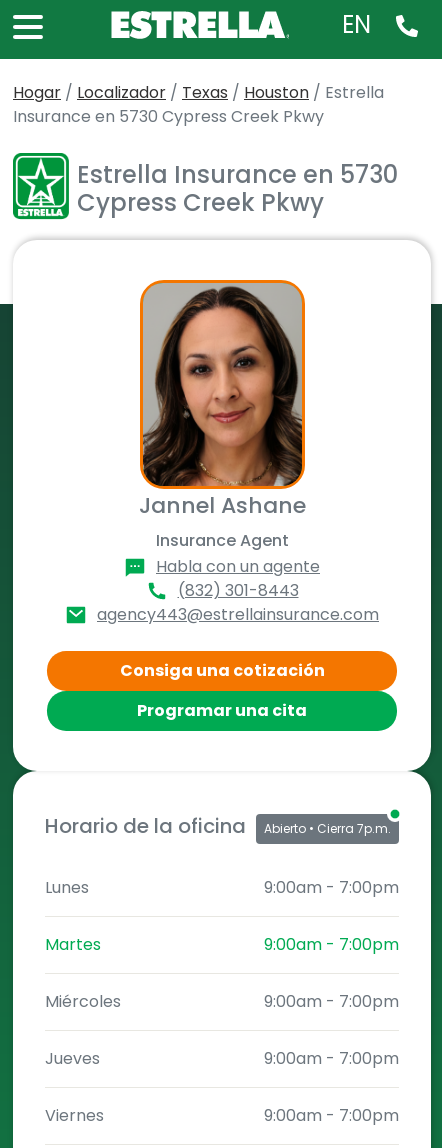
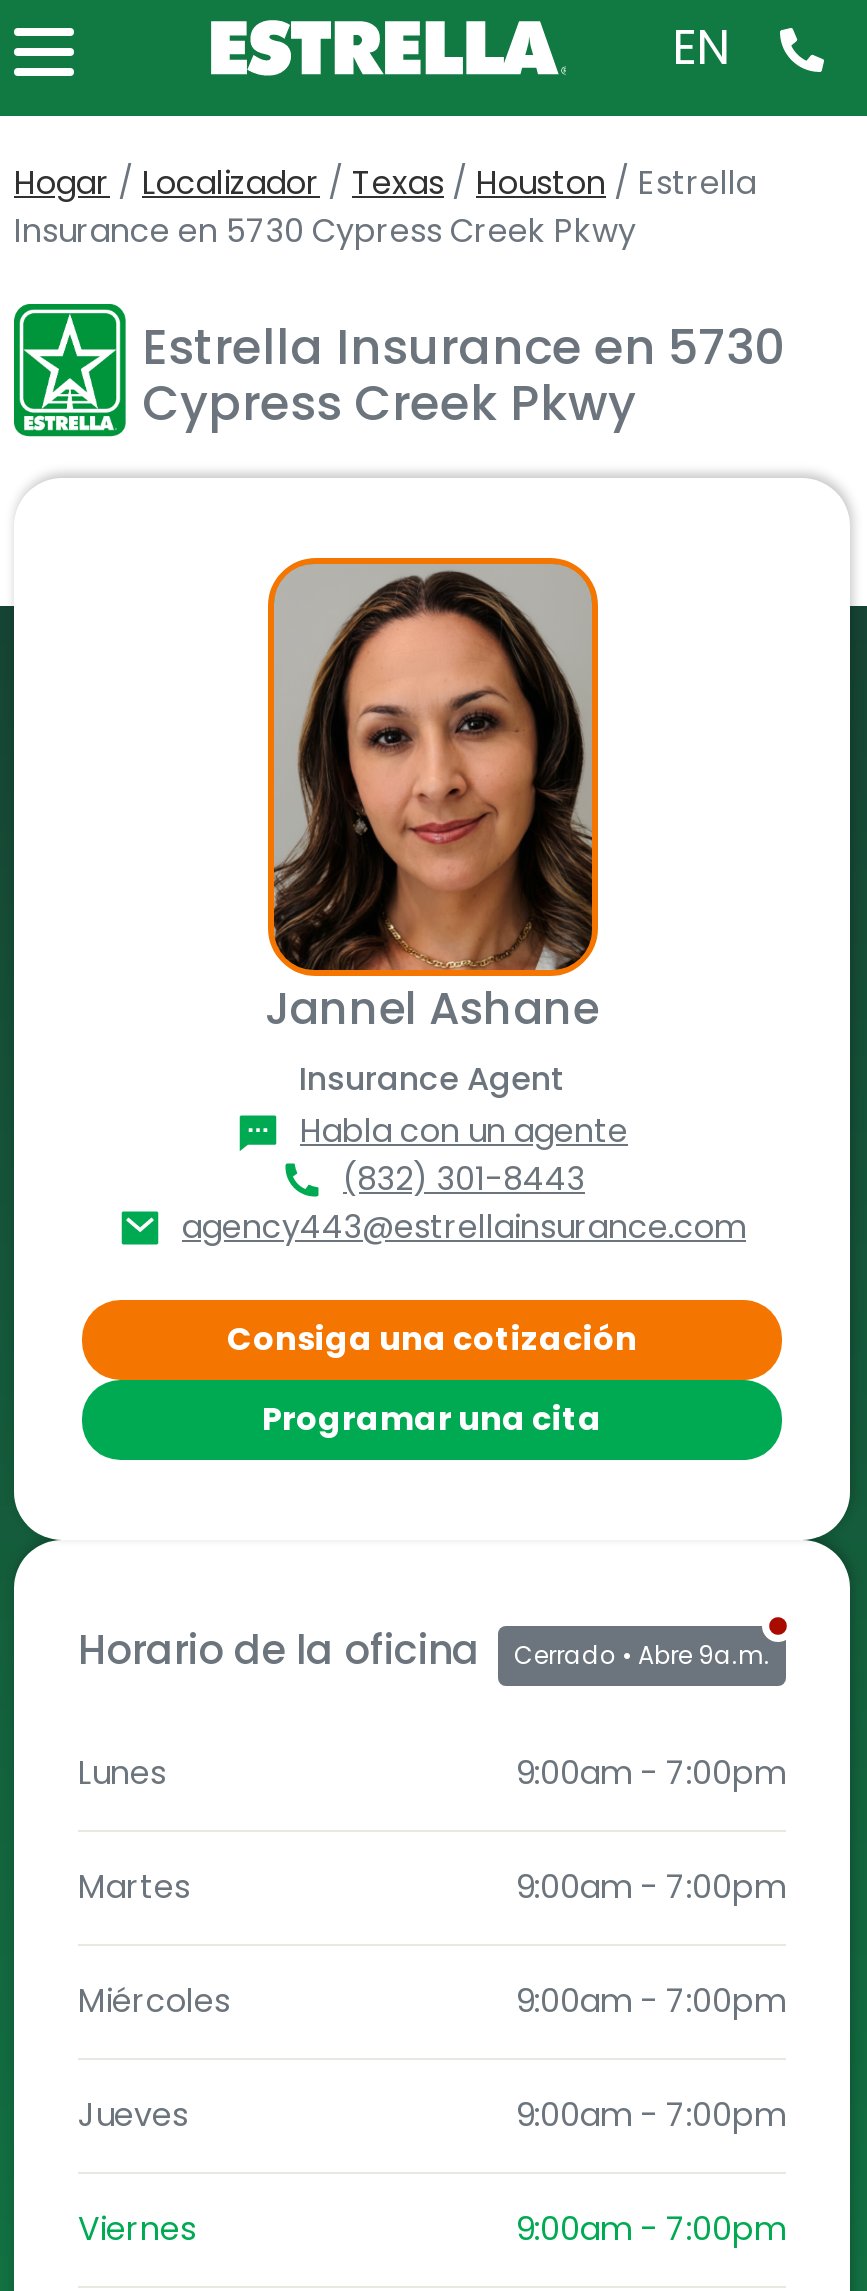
- Abierto • Cierra 7p.m.
+ Cerrado • Abre 9a.m.
